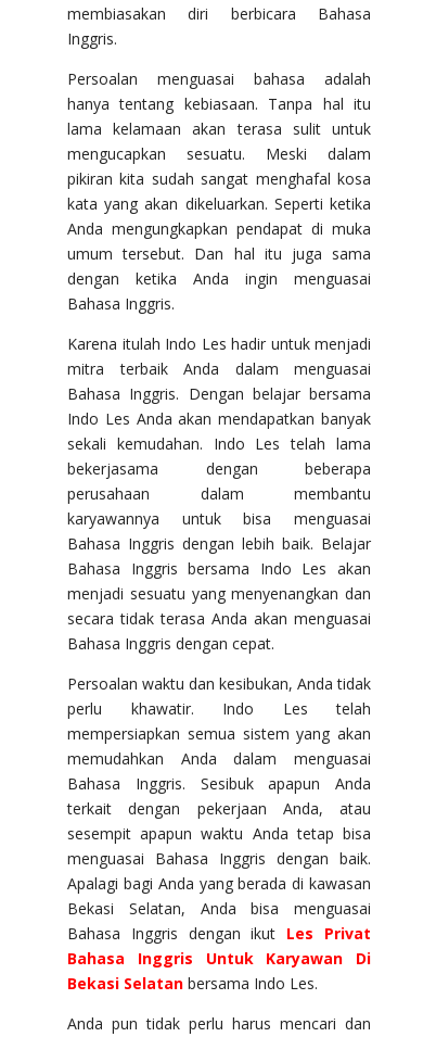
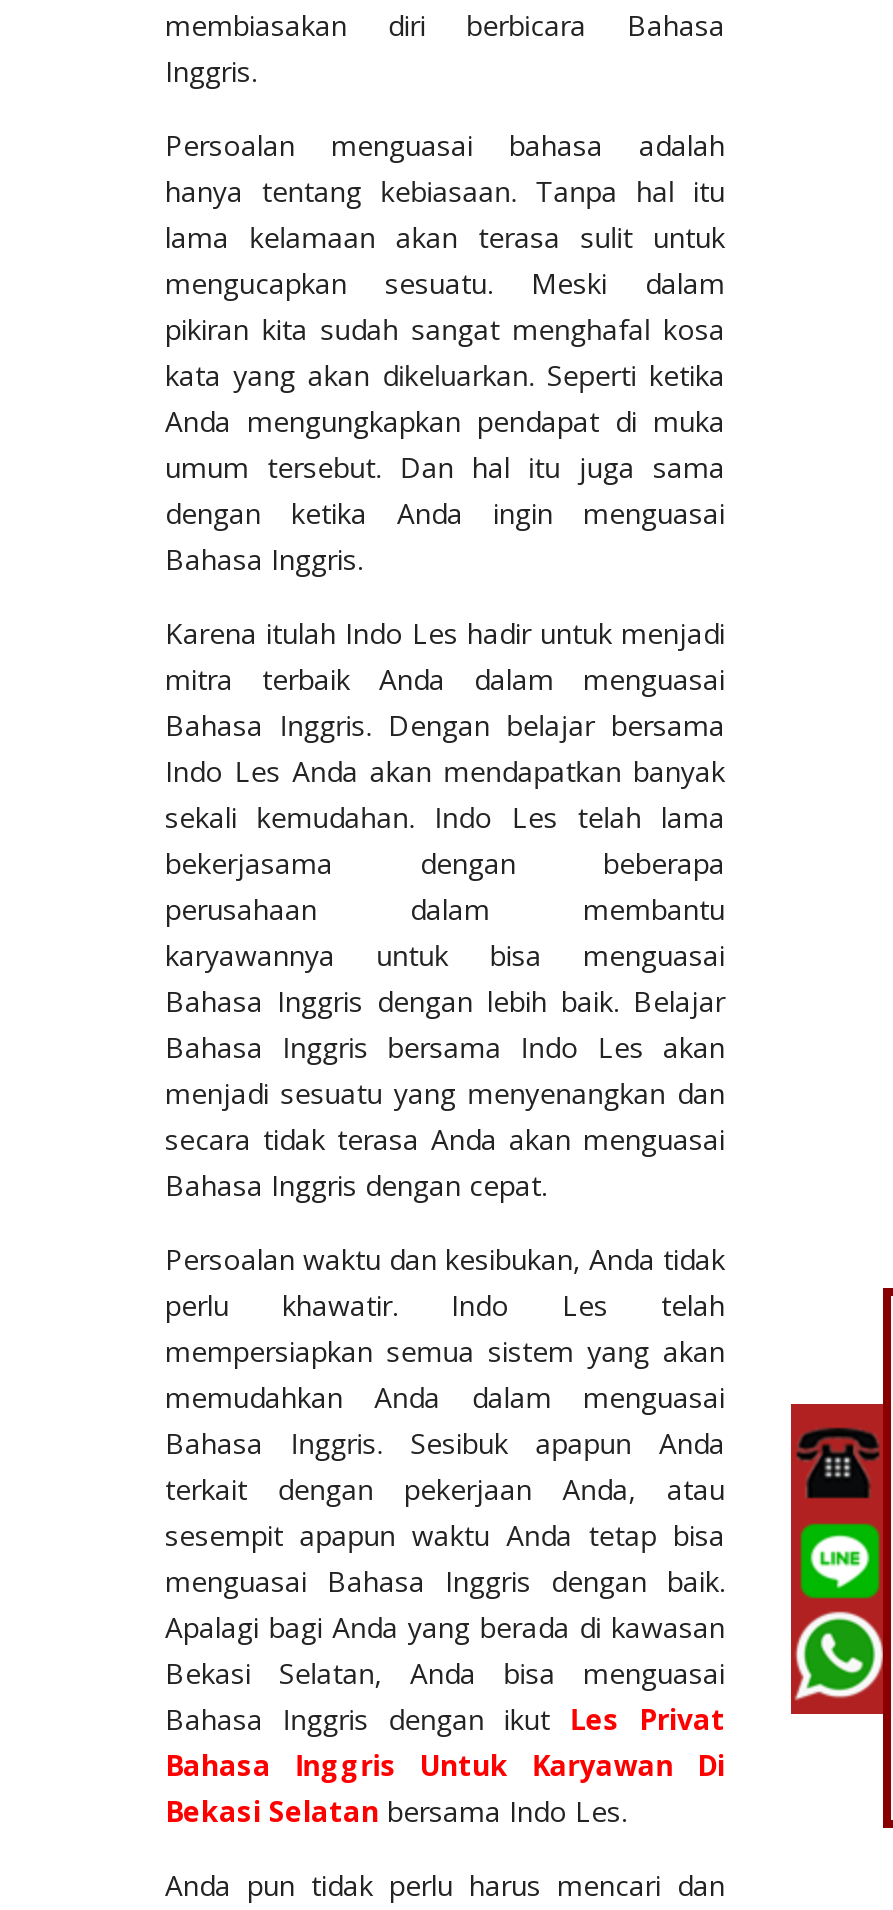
+ [image]
